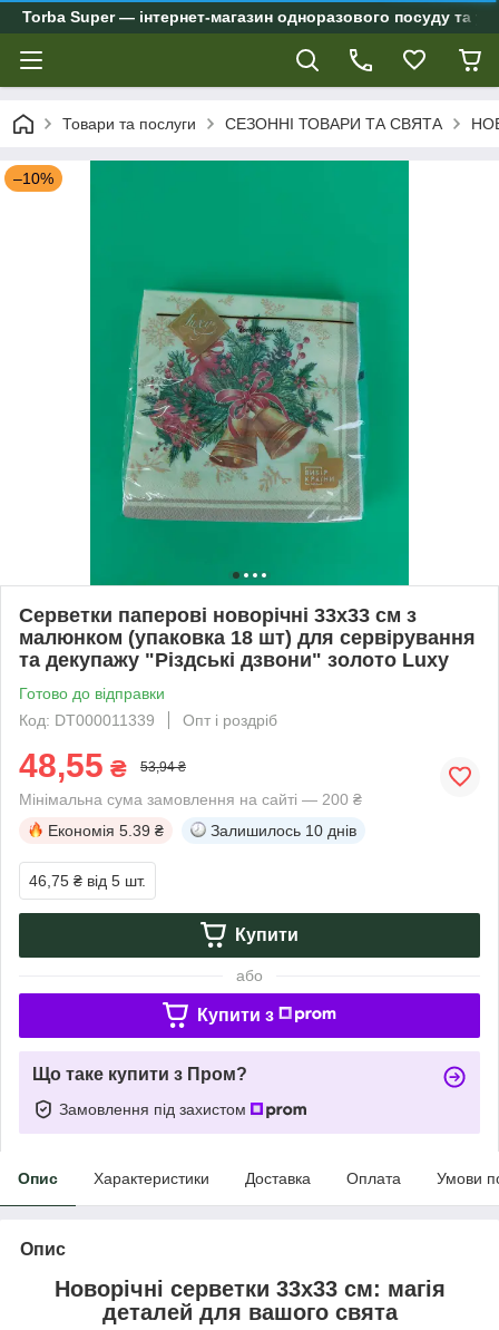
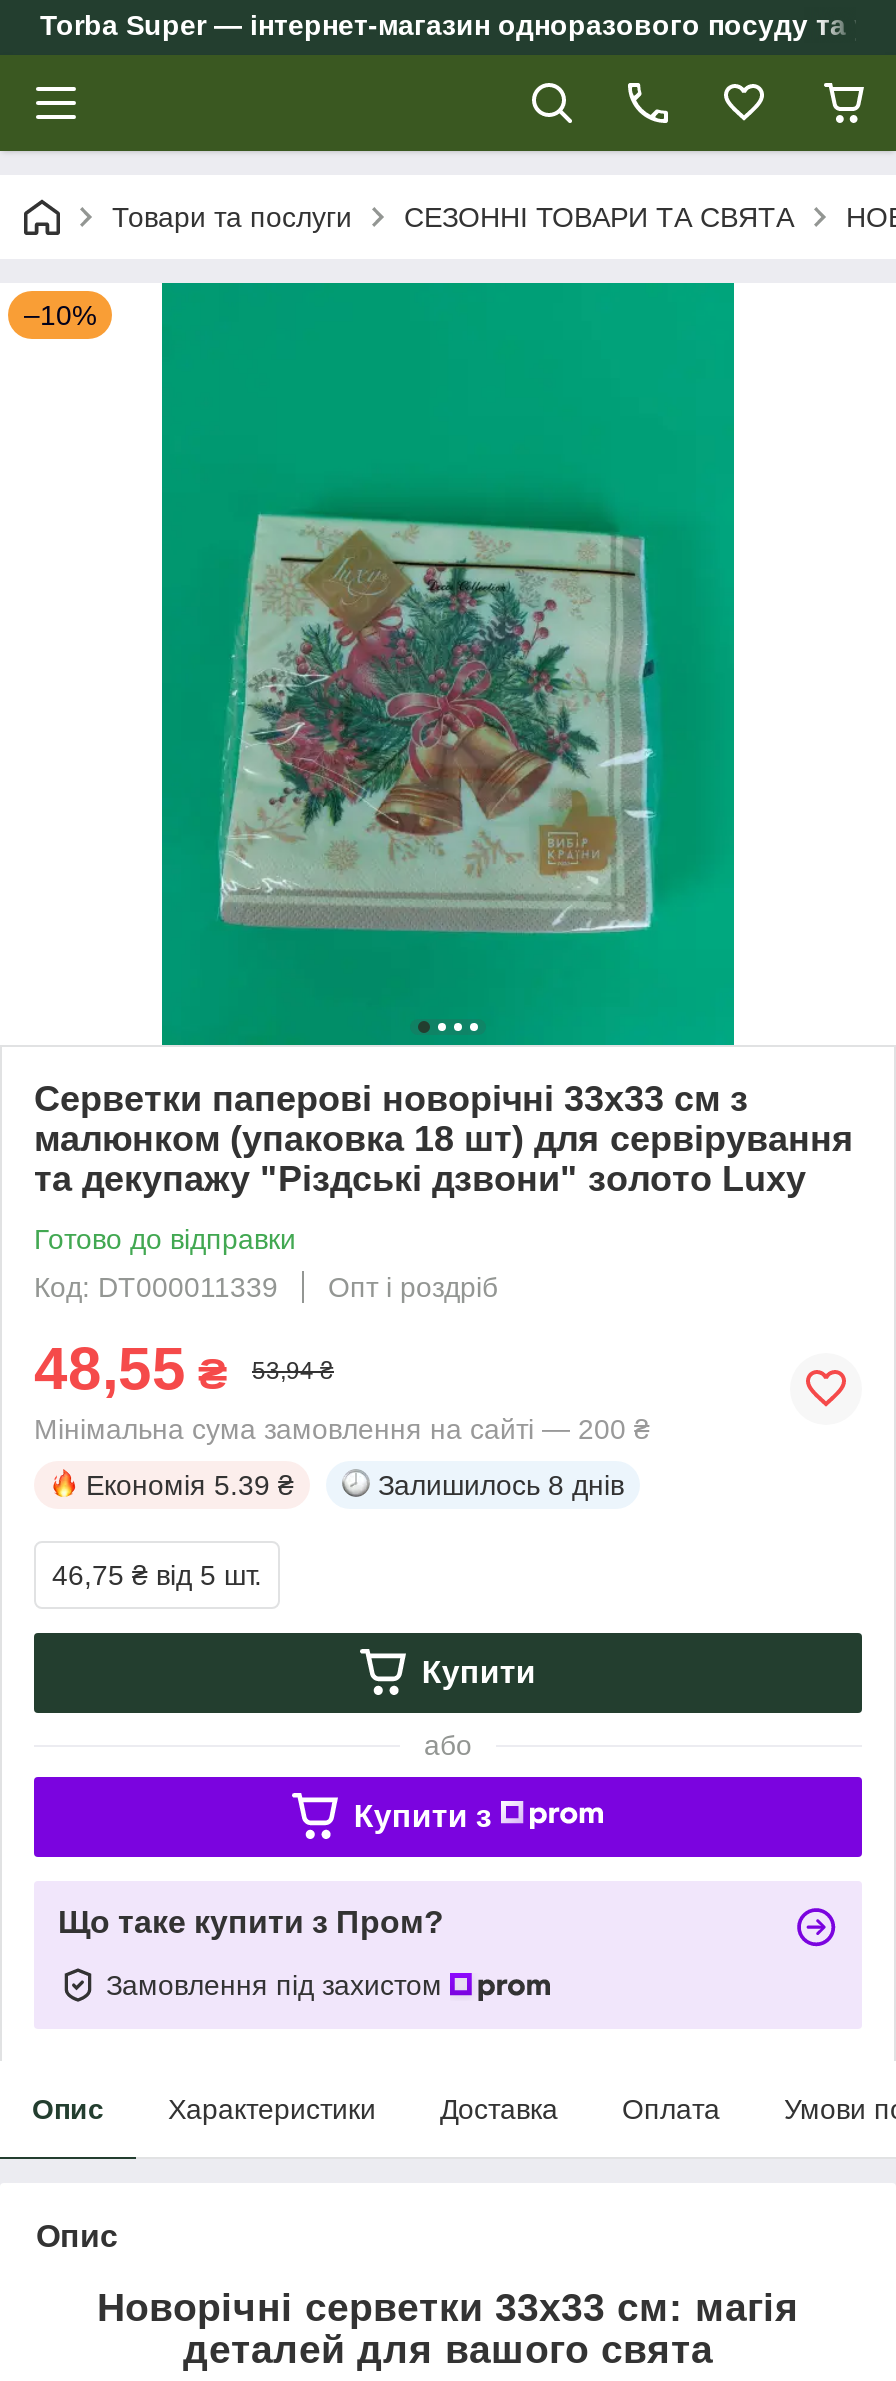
- Залишилось 10 днів
+ Залишилось 8 днів
